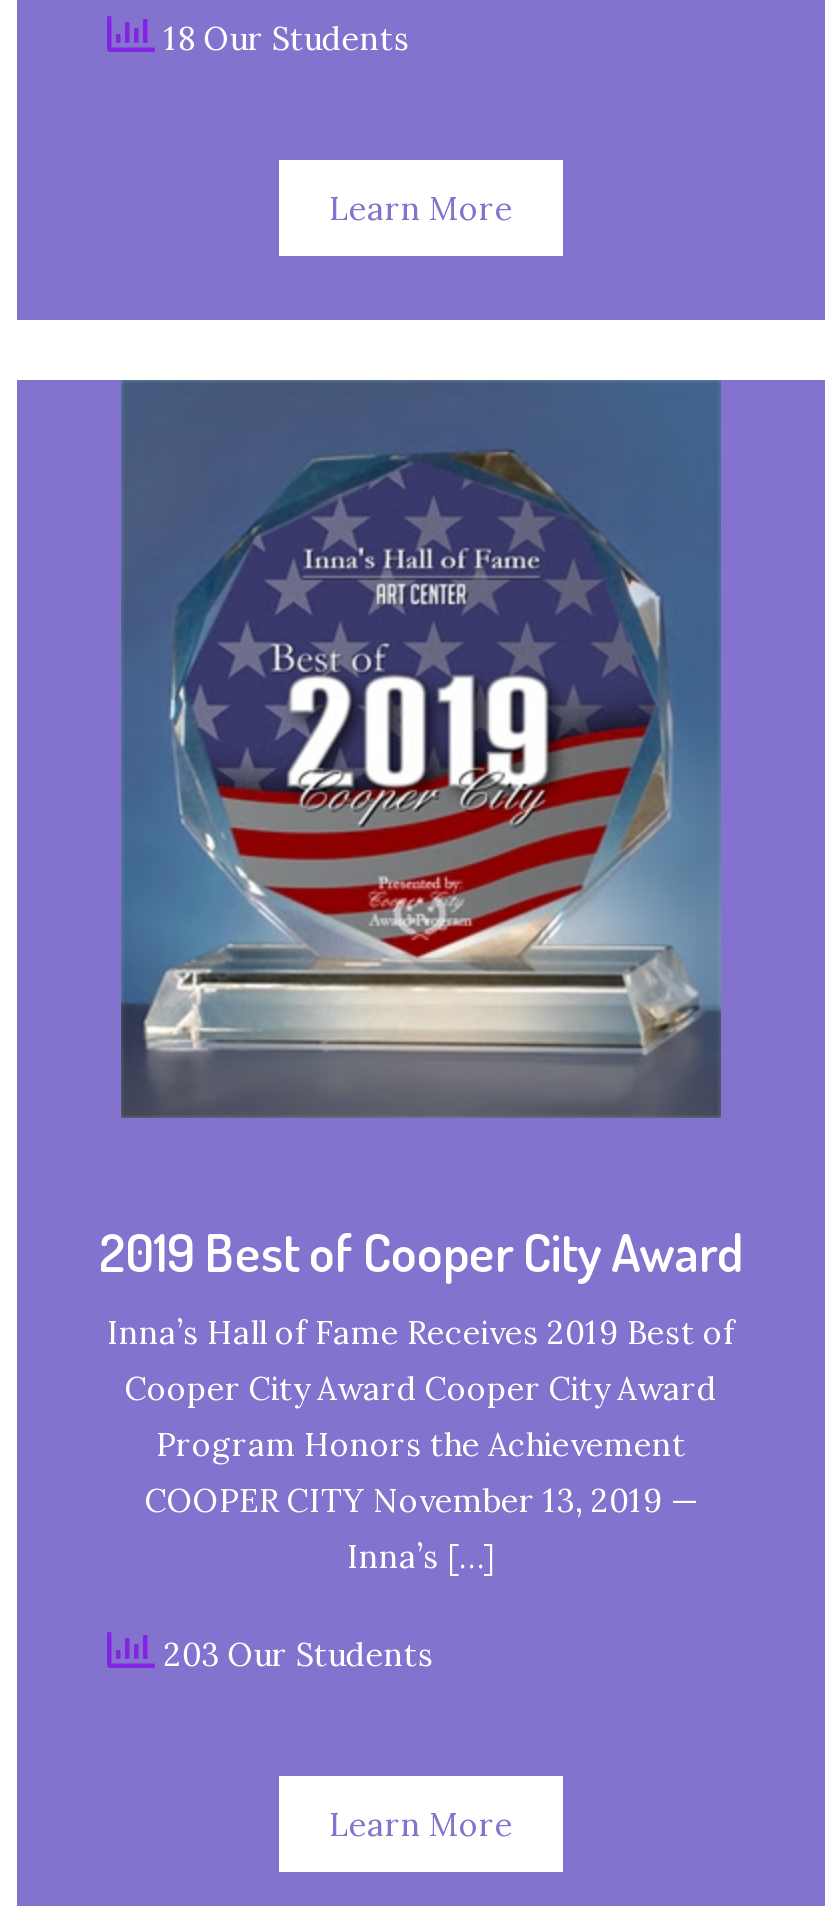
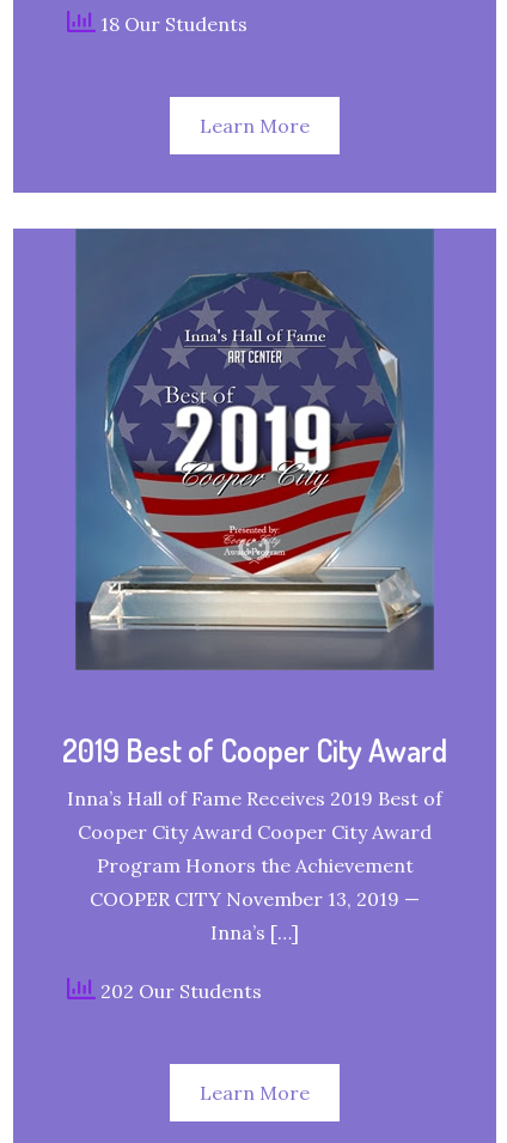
- 203 Our Students
+ 202 Our Students
